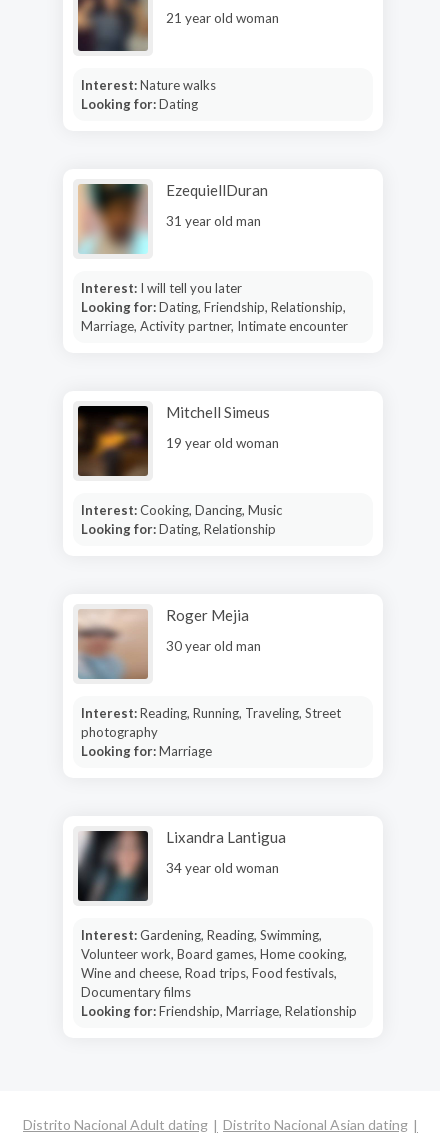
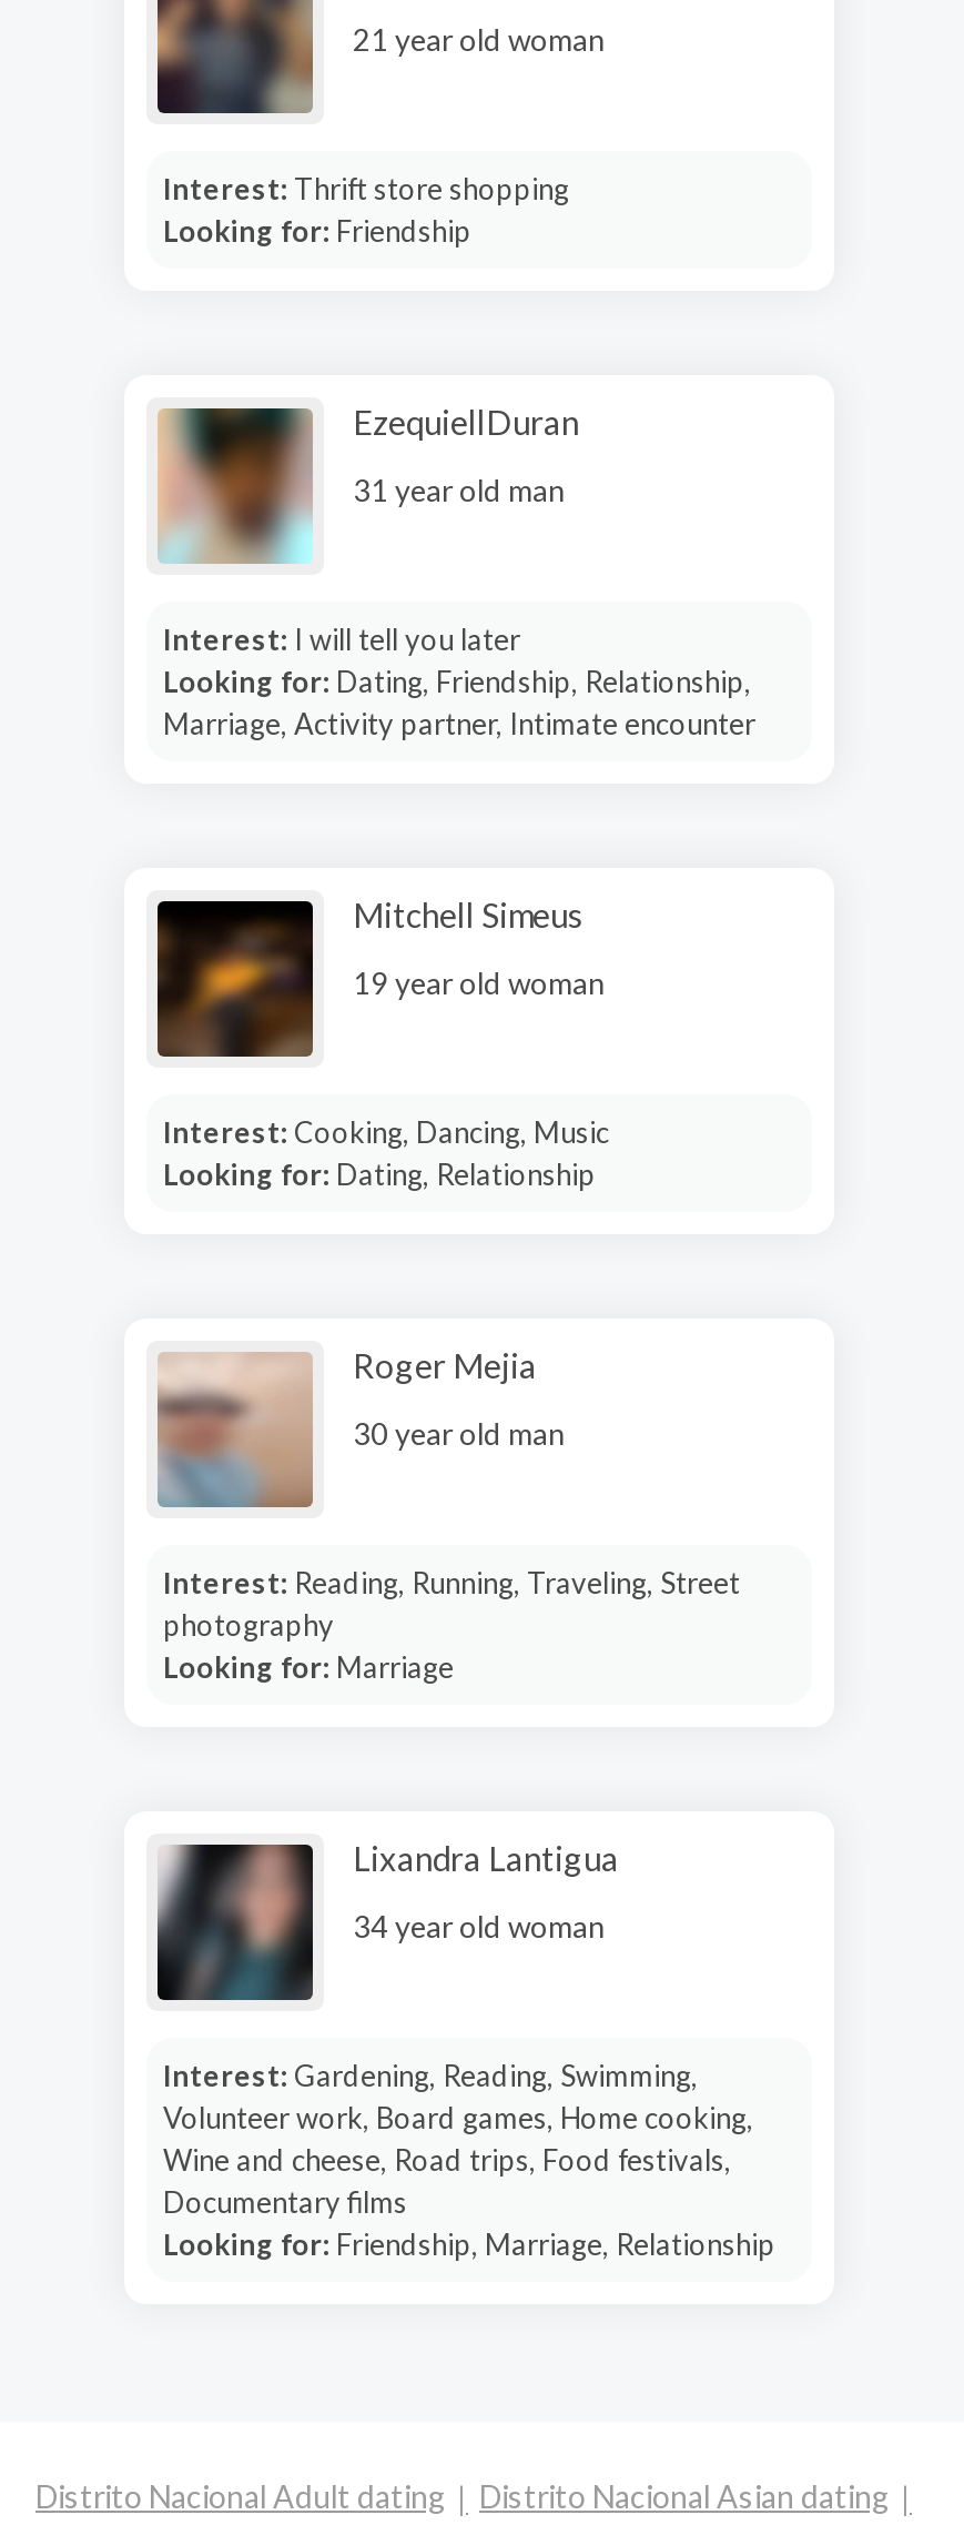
- Interest: Nature walks
- Looking for: Dating
+ Interest: Thrift store shopping
+ Looking for: Friendship
